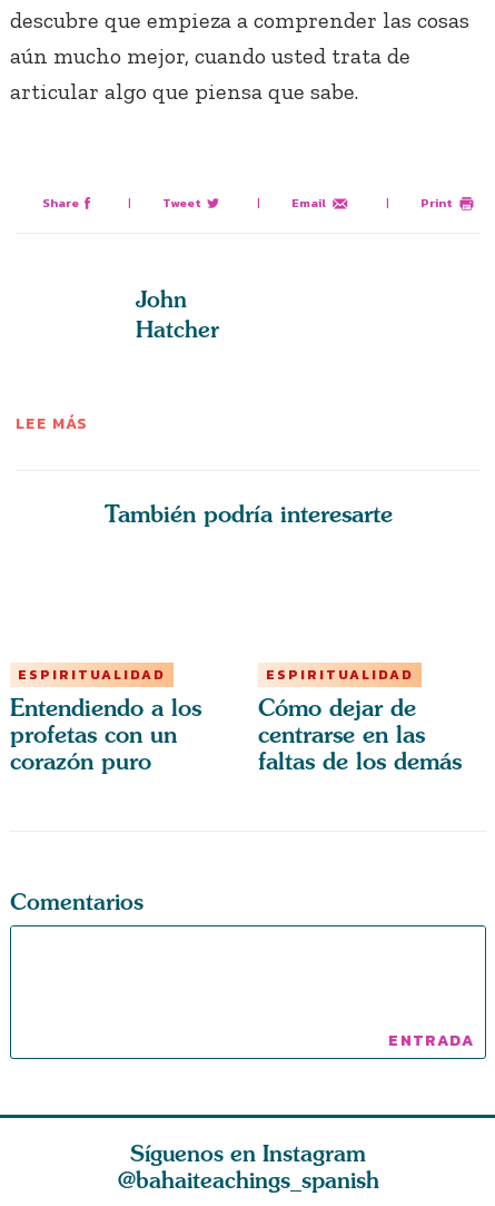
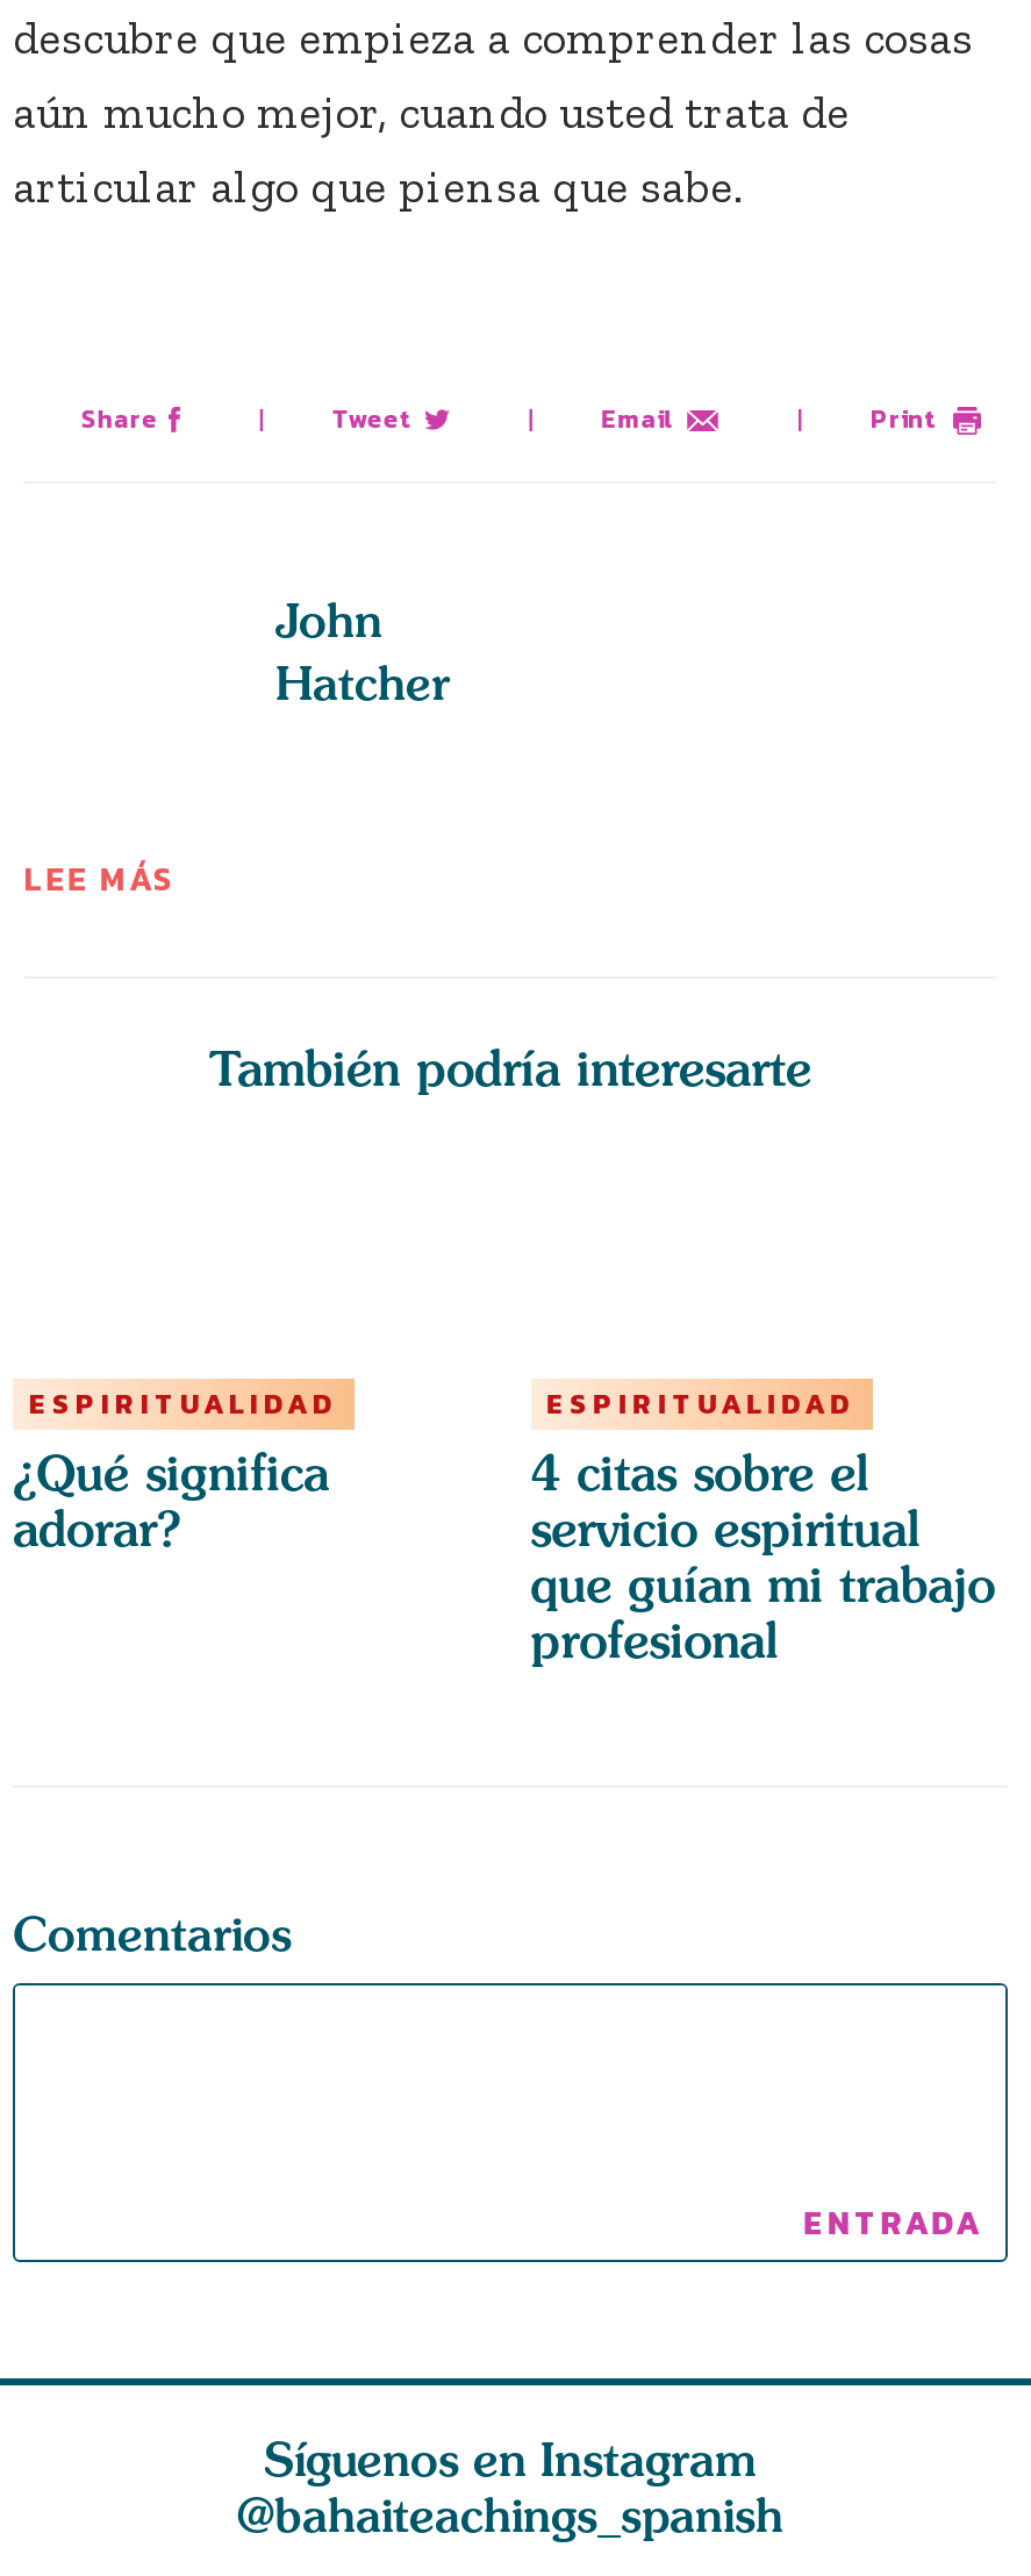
- Entendiendo a los
- profetas con un
- corazón puro
+ ¿Qué significa
+ adorar?

- Cómo dejar de
- centrarse en las
- faltas de los demás
+ 4 citas sobre el
+ servicio espiritual
+ que guían mi trabajo
+ profesional
